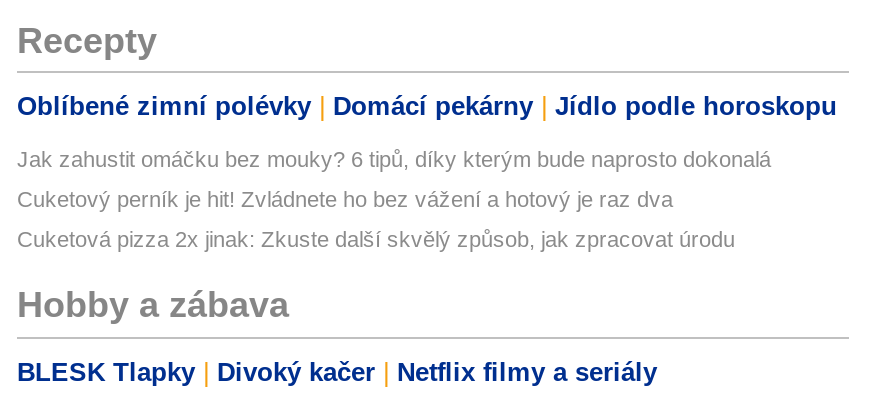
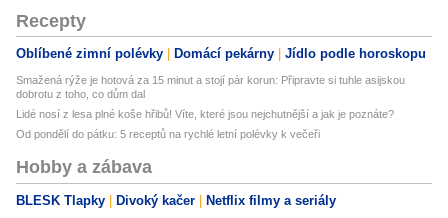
- Jak zahustit omáčku bez mouky? 6 tipů, díky kterým bude naprosto dokonalá
+ Smažená rýže je hotová za 15 minut a stojí pár korun: Připravte si tuhle asijskou
+ dobrotu z toho, co dům dal

- Cuketový perník je hit! Zvládnete ho bez vážení a hotový je raz dva
+ Lidé nosí z lesa plné koše hřibů! Víte, které jsou nejchutnější a jak je poznáte?

- Cuketová pizza 2x jinak: Zkuste další skvělý způsob, jak zpracovat úrodu
+ Od pondělí do pátku: 5 receptů na rychlé letní polévky k večeři
